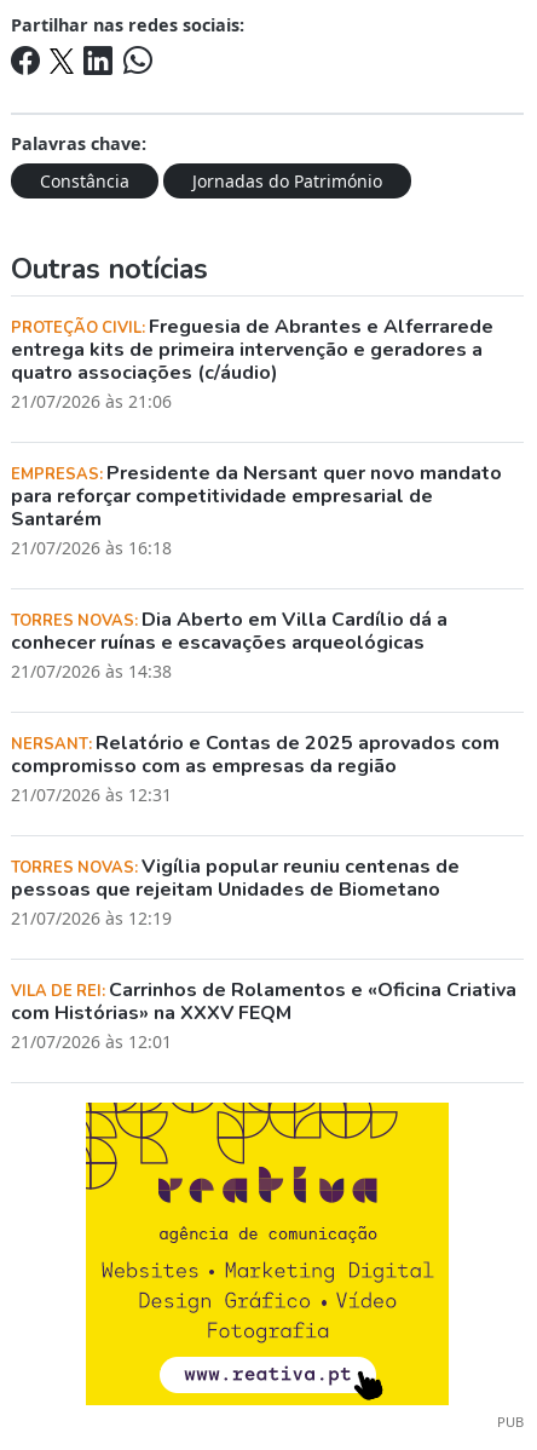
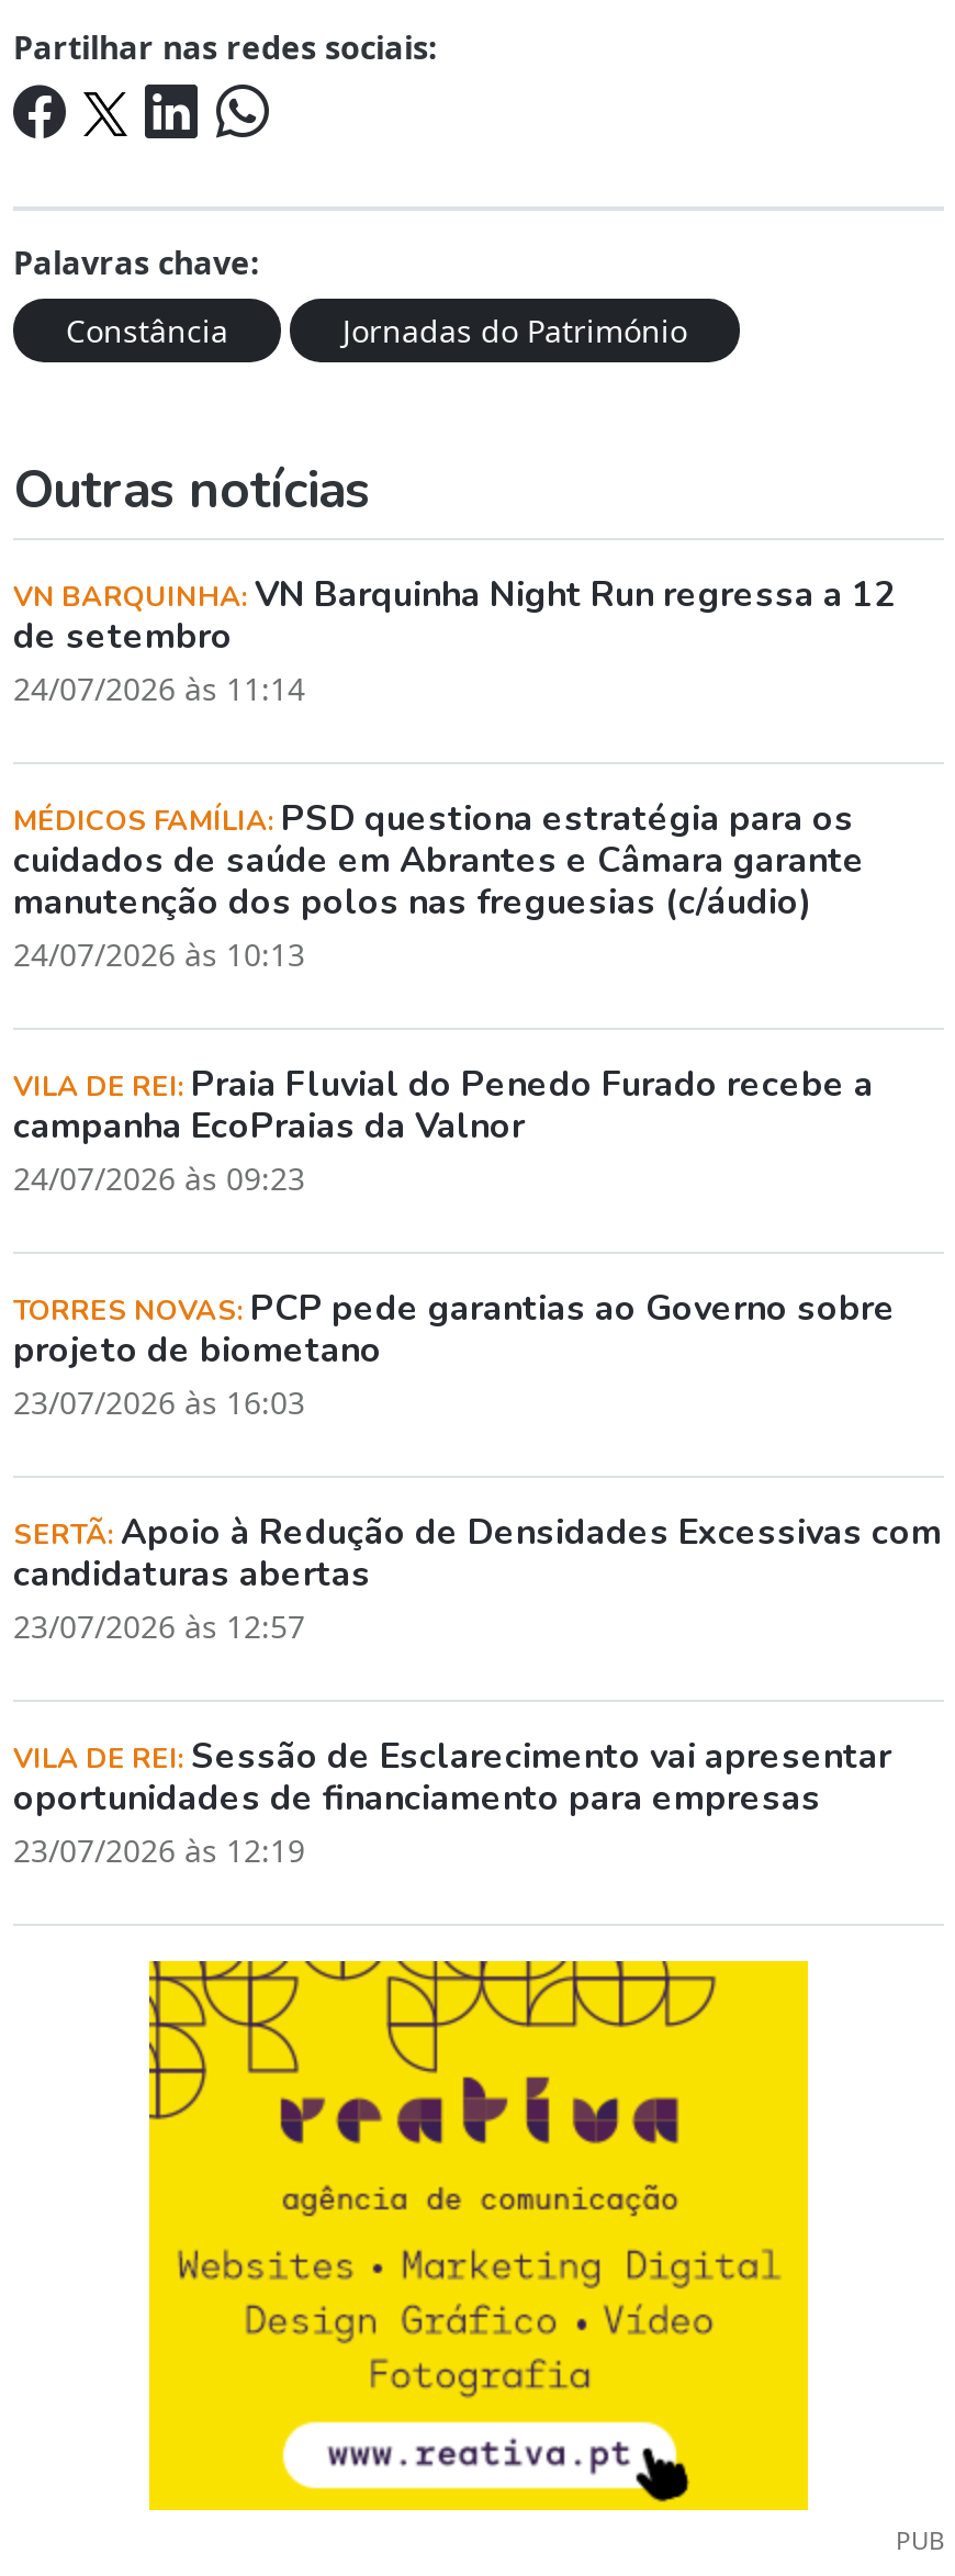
- PROTEÇÃO CIVIL: Freguesia de Abrantes e Alferrarede
- entrega kits de primeira intervenção e geradores a
- quatro associações (c/áudio)
- 21/07/2026 às 21:06
+ VN BARQUINHA: VN Barquinha Night Run regressa a 12
+ de setembro
+ 24/07/2026 às 11:14

- EMPRESAS: Presidente da Nersant quer novo mandato
- para reforçar competitividade empresarial de
- Santarém
- 21/07/2026 às 16:18
+ MÉDICOS FAMÍLIA: PSD questiona estratégia para os
+ cuidados de saúde em Abrantes e Câmara garante
+ manutenção dos polos nas freguesias (c/áudio)
+ 24/07/2026 às 10:13

- TORRES NOVAS: Dia Aberto em Villa Cardílio dá a
- conhecer ruínas e escavações arqueológicas
- 21/07/2026 às 14:38
+ VILA DE REI: Praia Fluvial do Penedo Furado recebe a
+ campanha EcoPraias da Valnor
+ 24/07/2026 às 09:23

- NERSANT: Relatório e Contas de 2025 aprovados com
- compromisso com as empresas da região
- 21/07/2026 às 12:31
+ TORRES NOVAS: PCP pede garantias ao Governo sobre
+ projeto de biometano
+ 23/07/2026 às 16:03

- TORRES NOVAS: Vigília popular reuniu centenas de
- pessoas que rejeitam Unidades de Biometano
- 21/07/2026 às 12:19
+ SERTÃ: Apoio à Redução de Densidades Excessivas com
+ candidaturas abertas
+ 23/07/2026 às 12:57

- VILA DE REI: Carrinhos de Rolamentos e «Oficina Criativa
- com Histórias» na XXXV FEQM
- 21/07/2026 às 12:01
+ VILA DE REI: Sessão de Esclarecimento vai apresentar
+ oportunidades de financiamento para empresas
+ 23/07/2026 às 12:19
